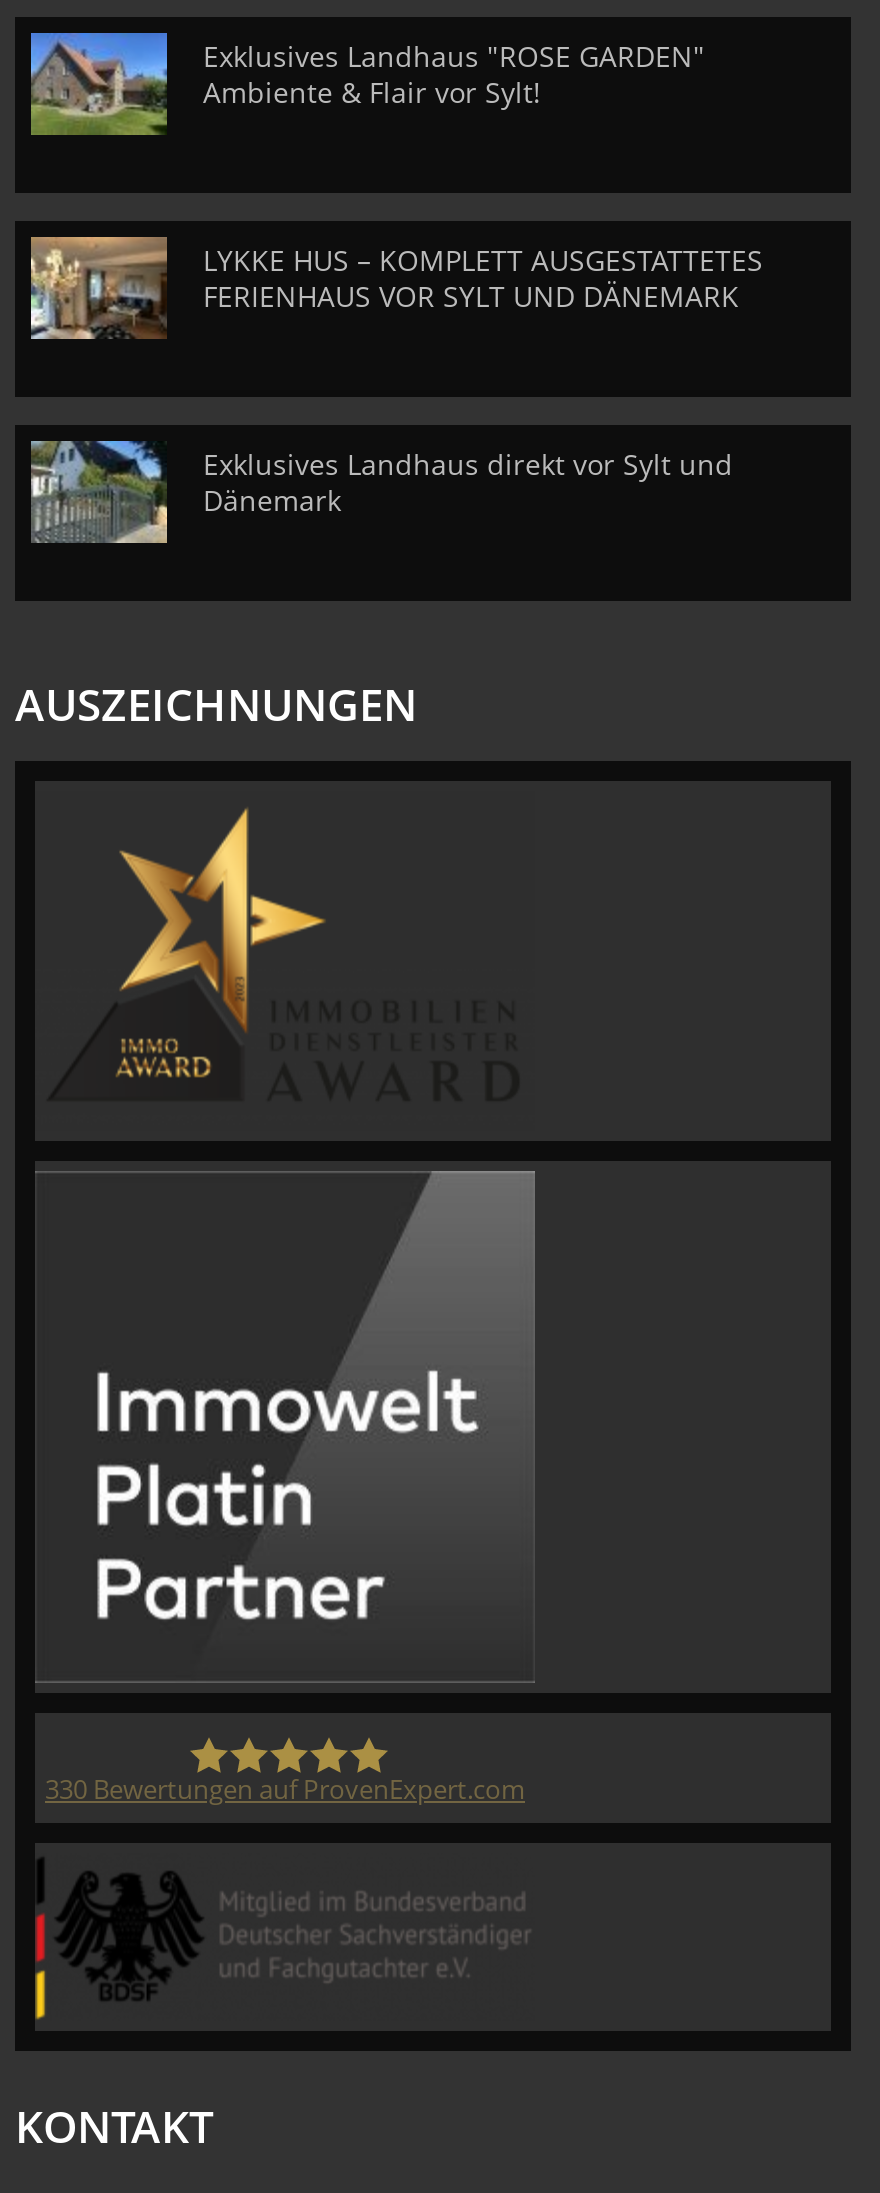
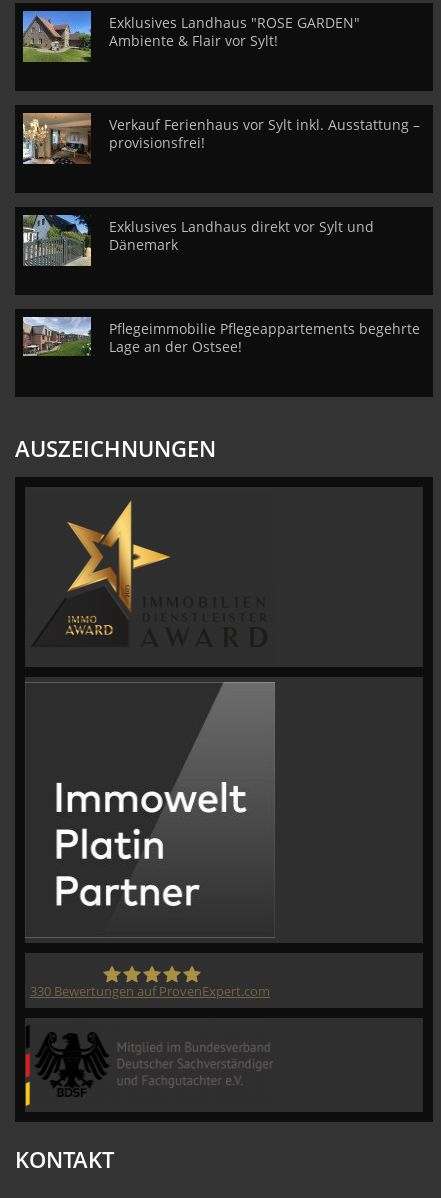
- LYKKE HUS – KOMPLETT AUSGESTATTETES
- FERIENHAUS VOR SYLT UND DÄNEMARK
+ Verkauf Ferienhaus vor Sylt inkl. Ausstattung –
+ provisionsfrei!

+ [image]
+ Pflegeimmobilie Pflegeappartements begehrte
+ Lage an der Ostsee!
